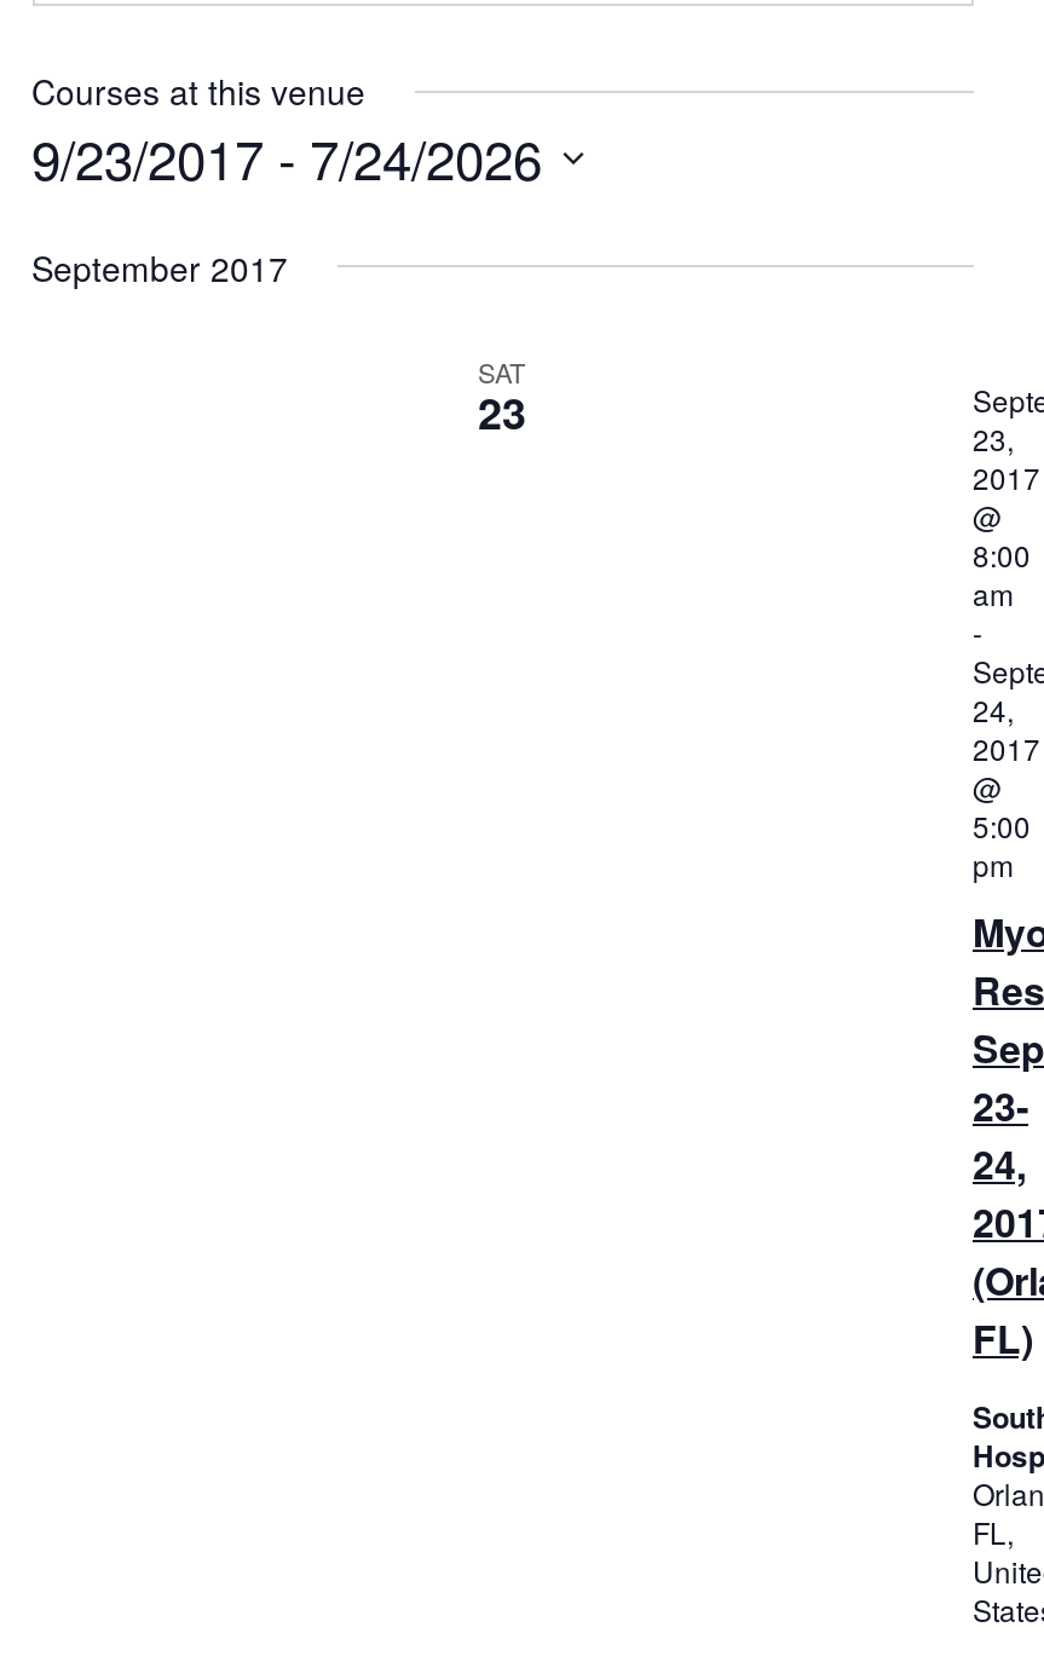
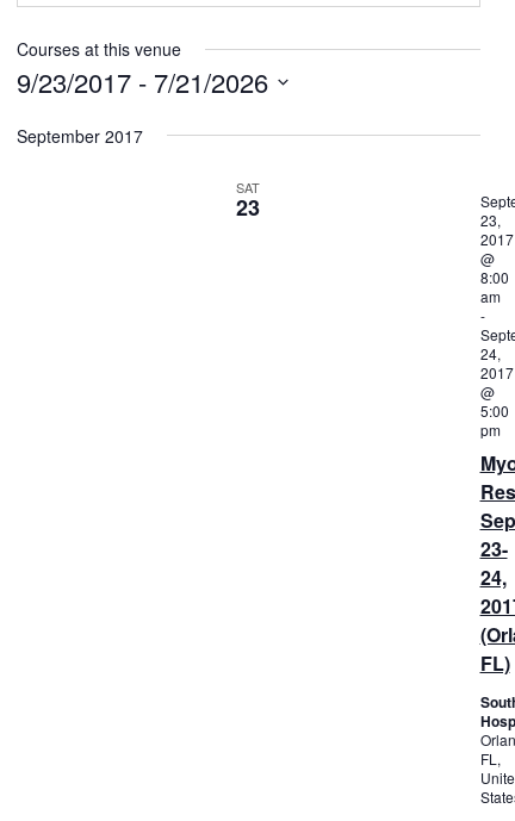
- 9/23/2017 - 7/24/2026
+ 9/23/2017 - 7/21/2026
